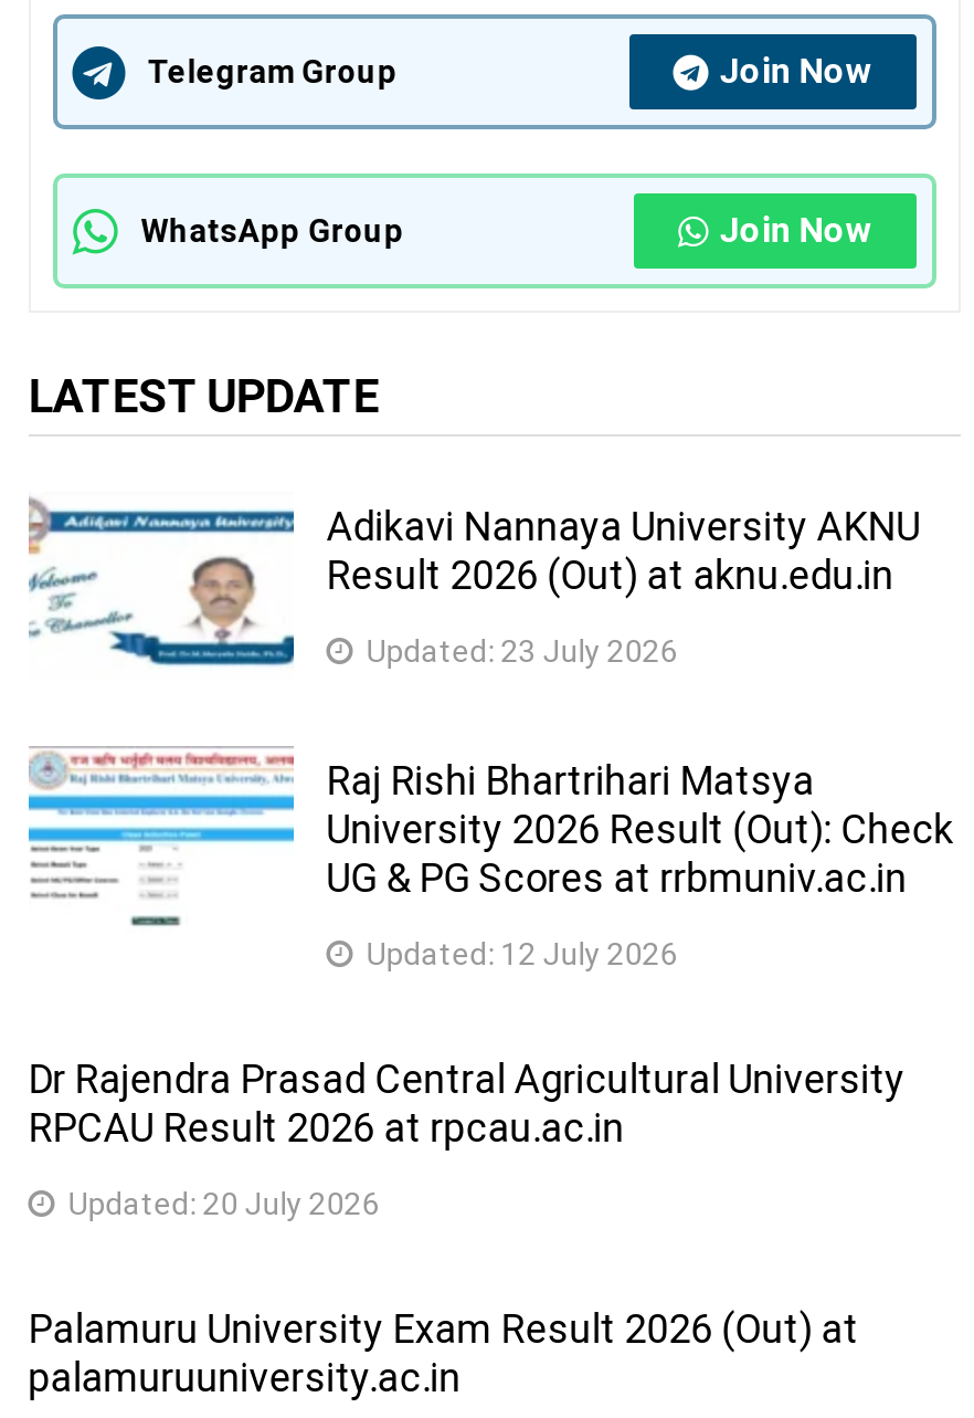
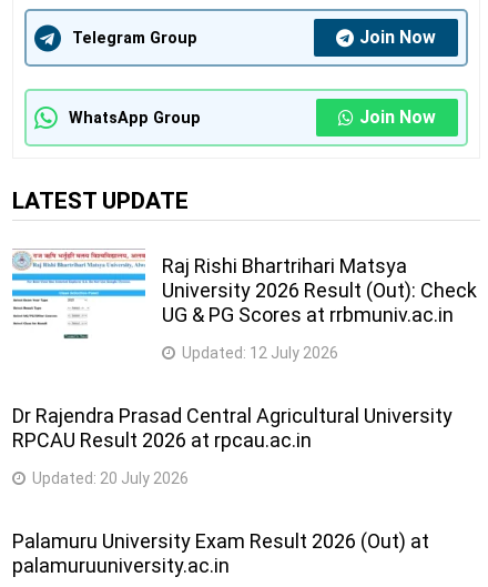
- [image]
- Adikavi Nannaya University AKNU
- Result 2026 (Out) at aknu.edu.in
- Updated: 23 July 2026
